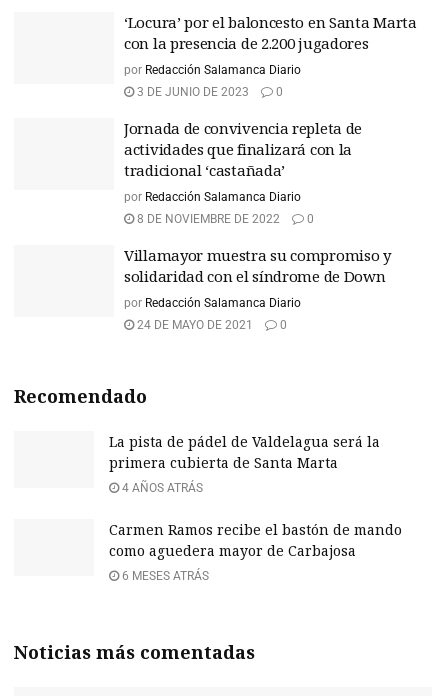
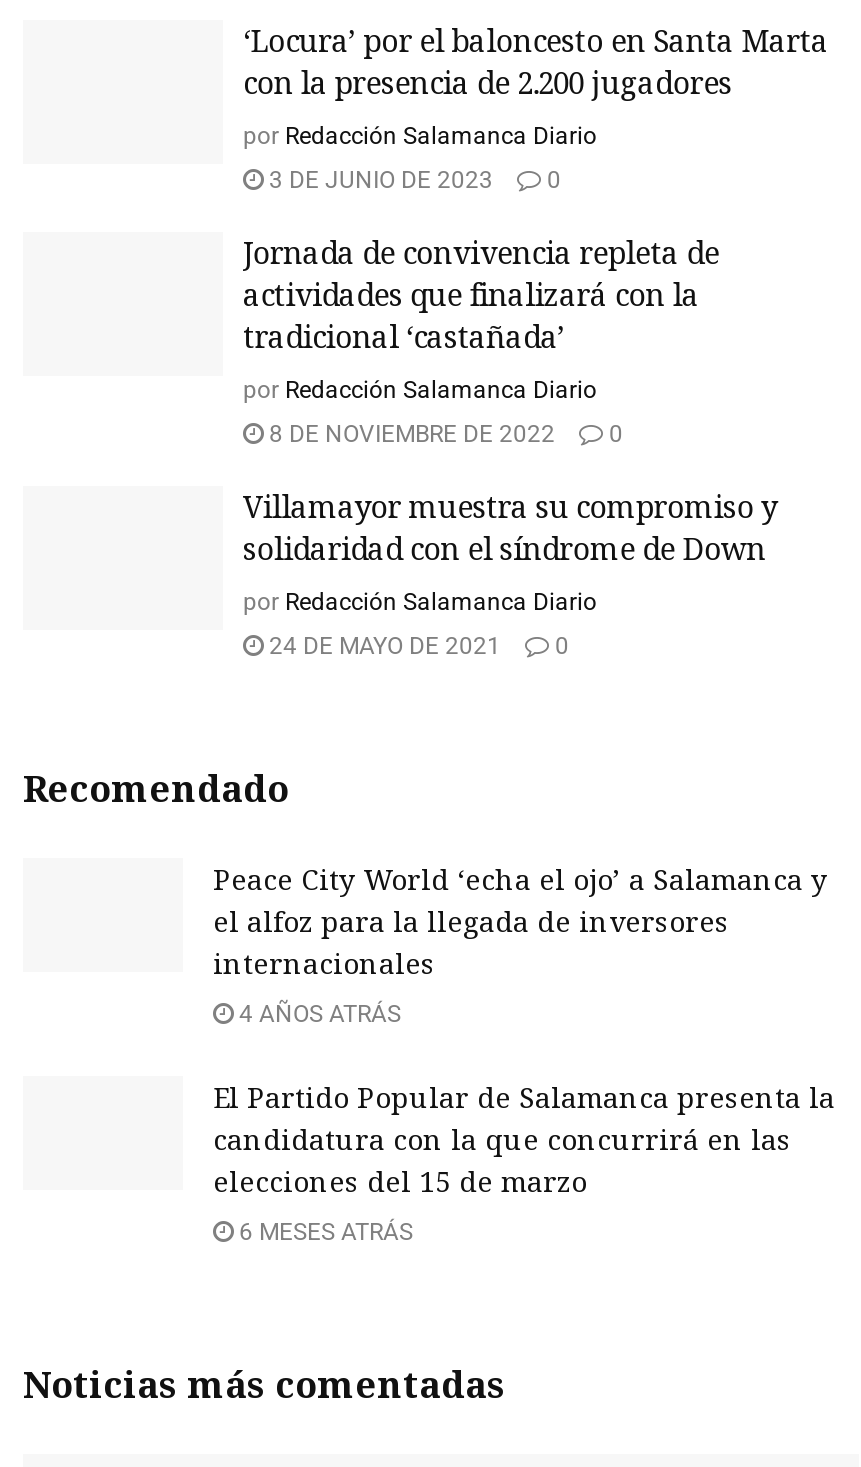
- La pista de pádel de Valdelagua será la
- primera cubierta de Santa Marta
+ Peace City World ‘echa el ojo’ a Salamanca y
+ el alfoz para la llegada de inversores
+ internacionales

- Carmen Ramos recibe el bastón de mando
- como aguedera mayor de Carbajosa
+ El Partido Popular de Salamanca presenta la
+ candidatura con la que concurrirá en las
+ elecciones del 15 de marzo
